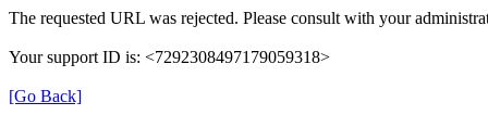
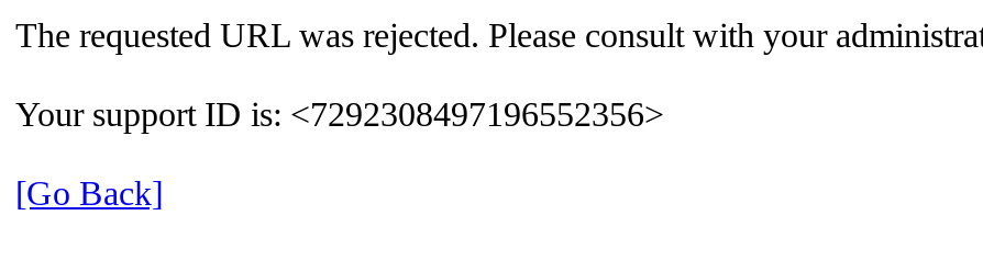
- Your support ID is: <7292308497179059318>
+ Your support ID is: <7292308497196552356>
